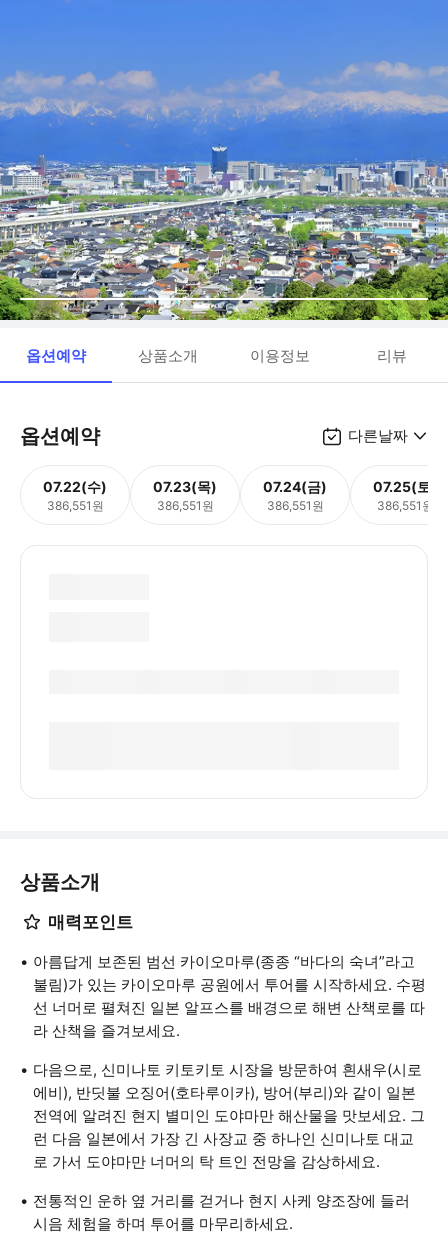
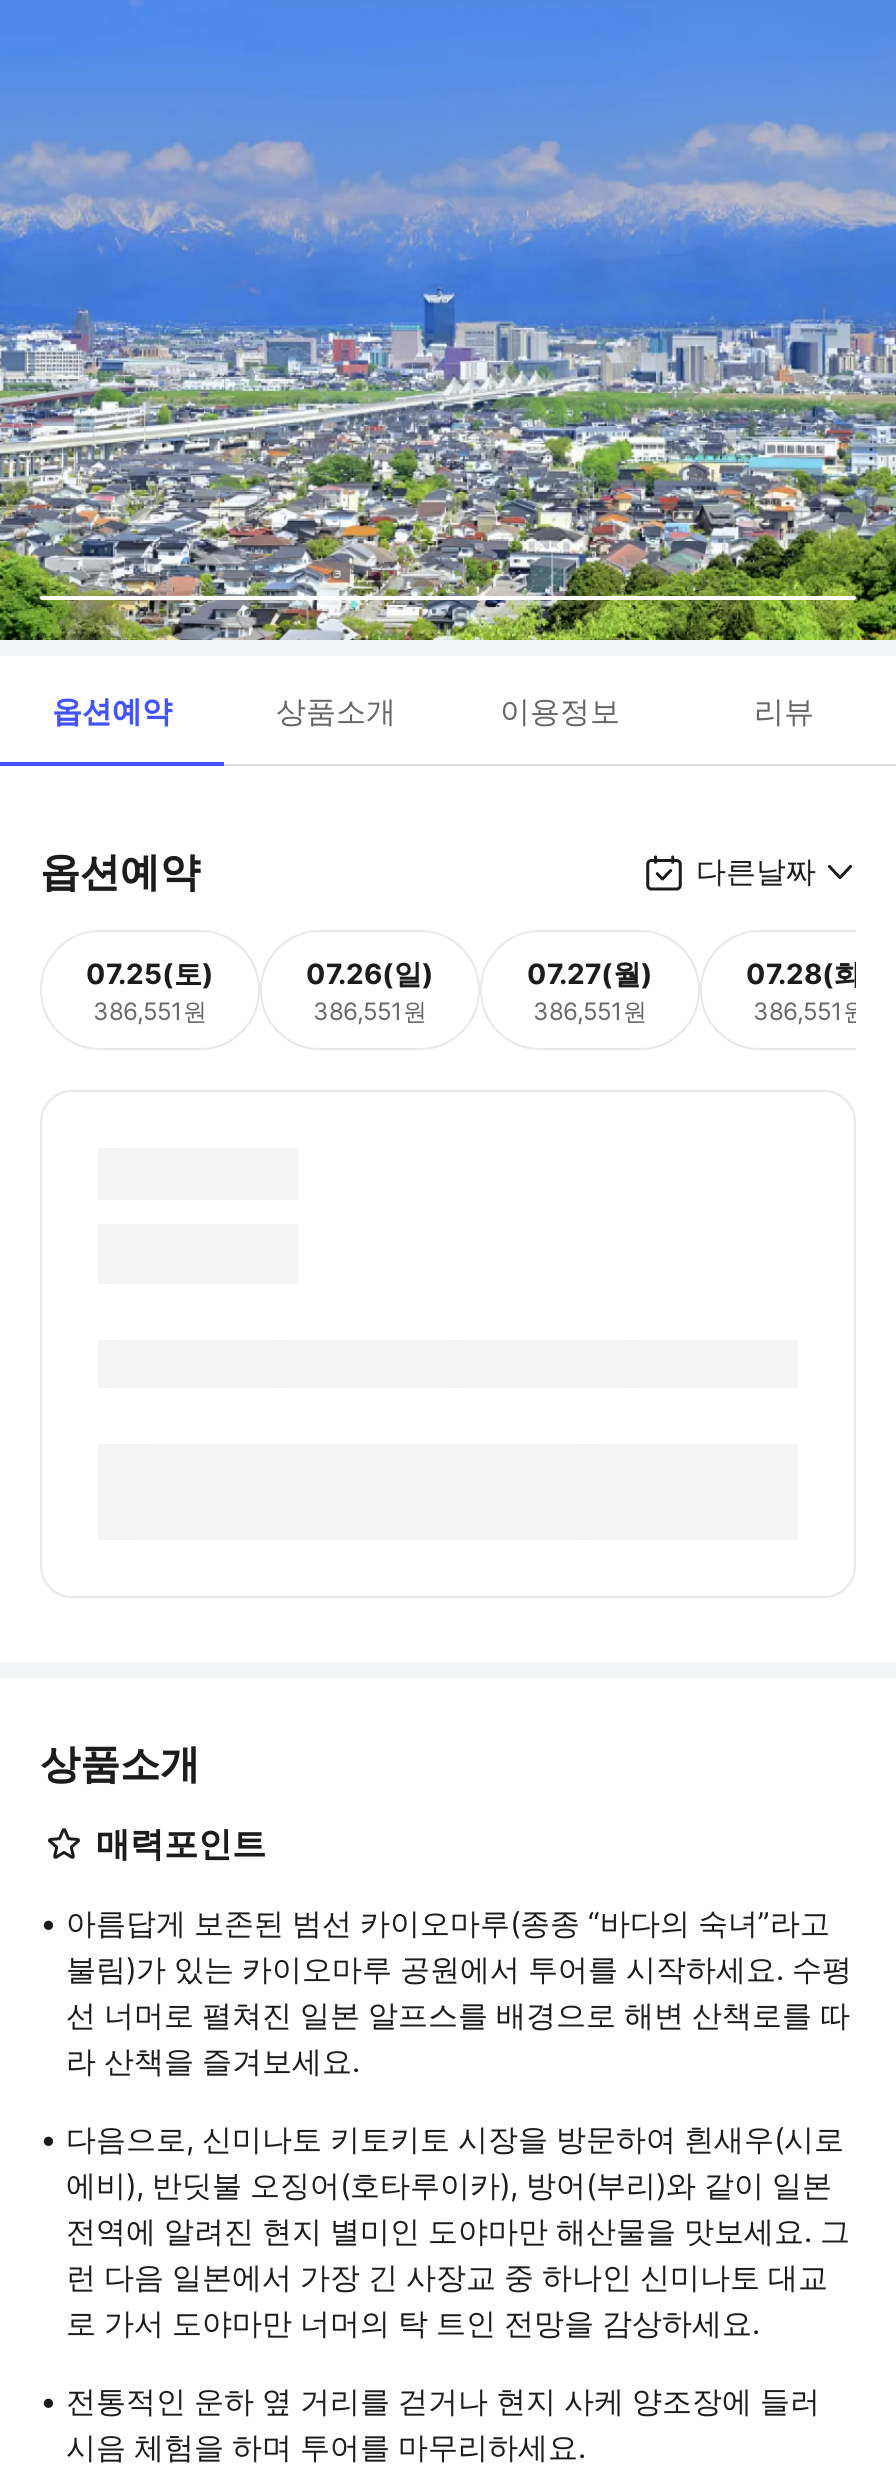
- 07.22(수)
+ 07.25(토)

- 07.23(목)
+ 07.26(일)

- 07.24(금)
+ 07.27(월)

- 07.25(토)
+ 07.28(화)
